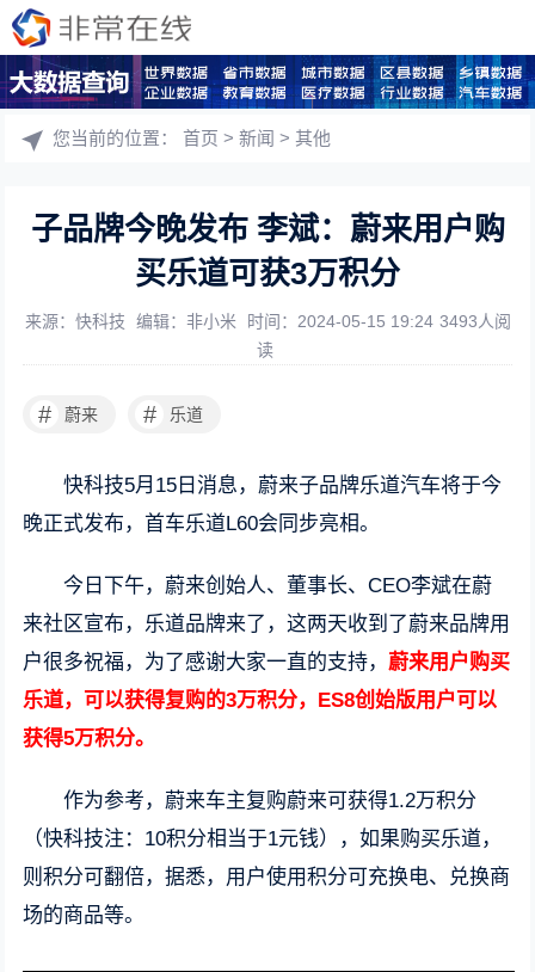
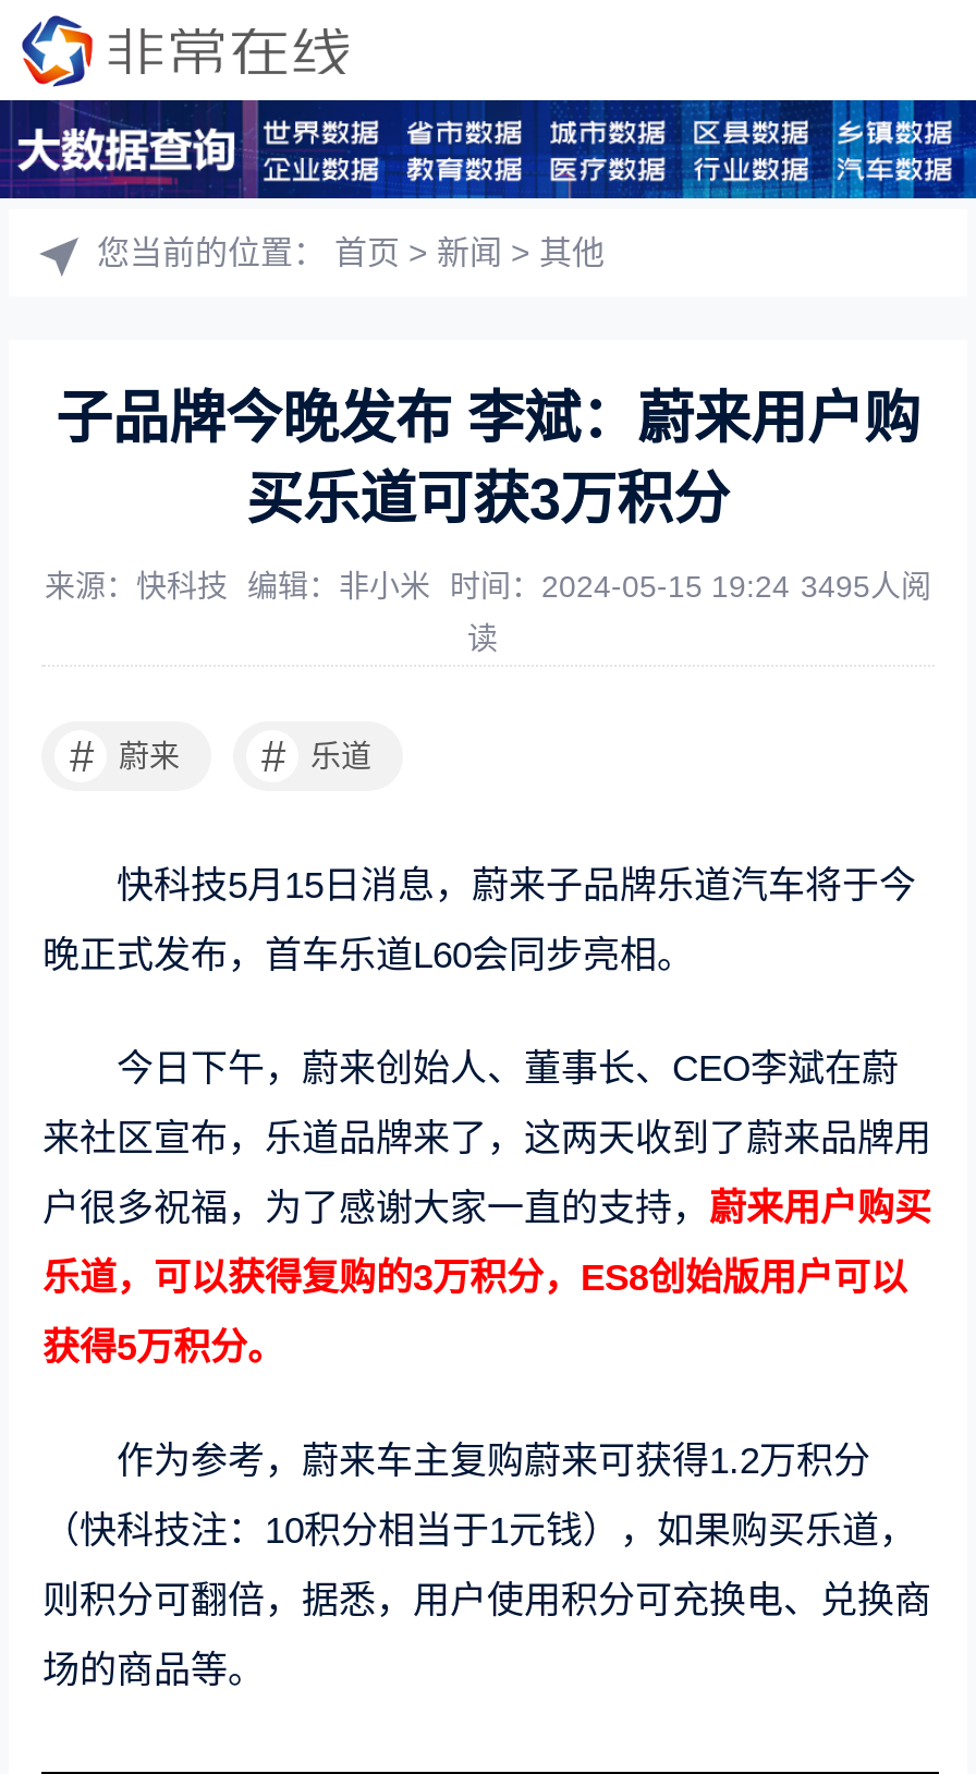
- 来源：快科技 编辑：非小米 时间：2024-05-15 19:24 3493人阅
+ 来源：快科技 编辑：非小米 时间：2024-05-15 19:24 3495人阅
